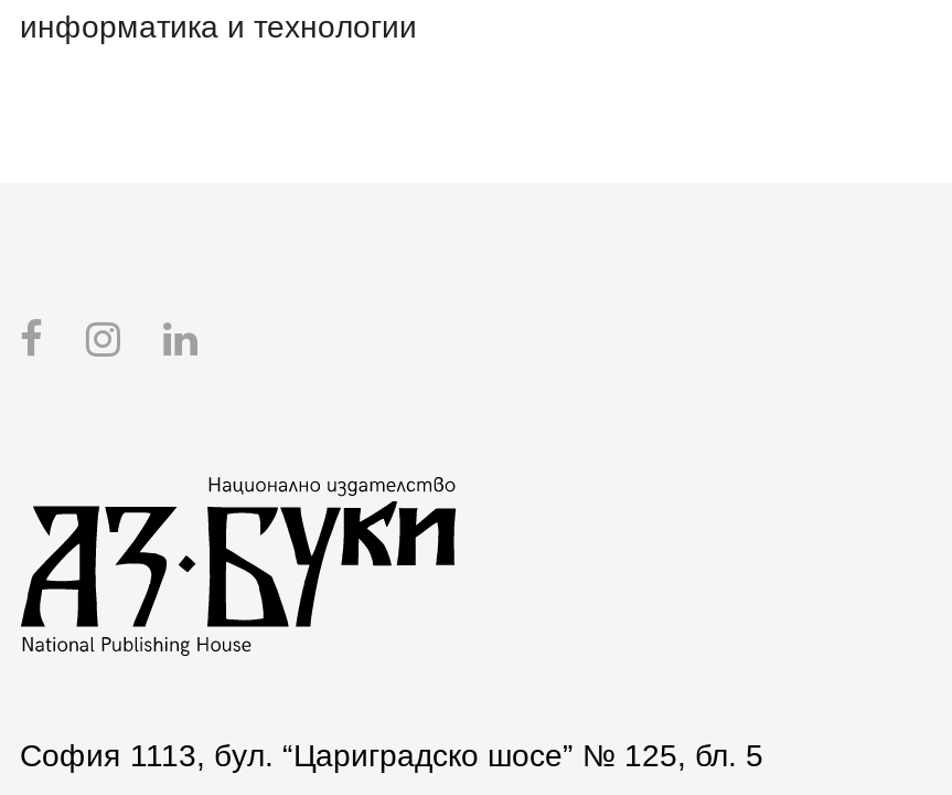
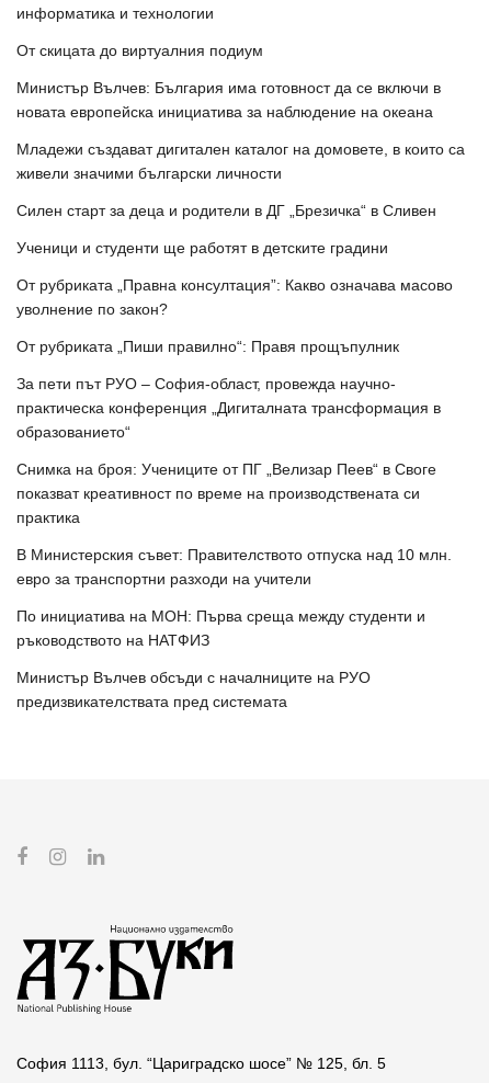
+ От скицата до виртуалния подиум
+ Министър Вълчев: България има готовност да се включи в
+ новата европейска инициатива за наблюдение на океана
+ Младежи създават дигитален каталог на домовете, в които са
+ живели значими български личности
+ Силен старт за деца и родители в ДГ „Брезичка“ в Сливен
+ Ученици и студенти ще работят в детските градини
+ От рубриката „Правна консултация”: Какво означава масово
+ уволнение по закон?
+ От рубриката „Пиши правилно“: Правя прощъпулник
+ За пети път РУО – София-област, провежда научно-
+ практическа конференция „Дигиталната трансформация в
+ образованието“
+ Снимка на броя: Учениците от ПГ „Велизар Пеев“ в Своге
+ показват креативност по време на производствената си
+ практика
+ В Министерския съвет: Правителството отпуска над 10 млн.
+ евро за транспортни разходи на учители
+ По инициатива на МОН: Първа среща между студенти и
+ ръководството на НАТФИЗ
+ Министър Вълчев обсъди с началниците на РУО
+ предизвикателствата пред системата
